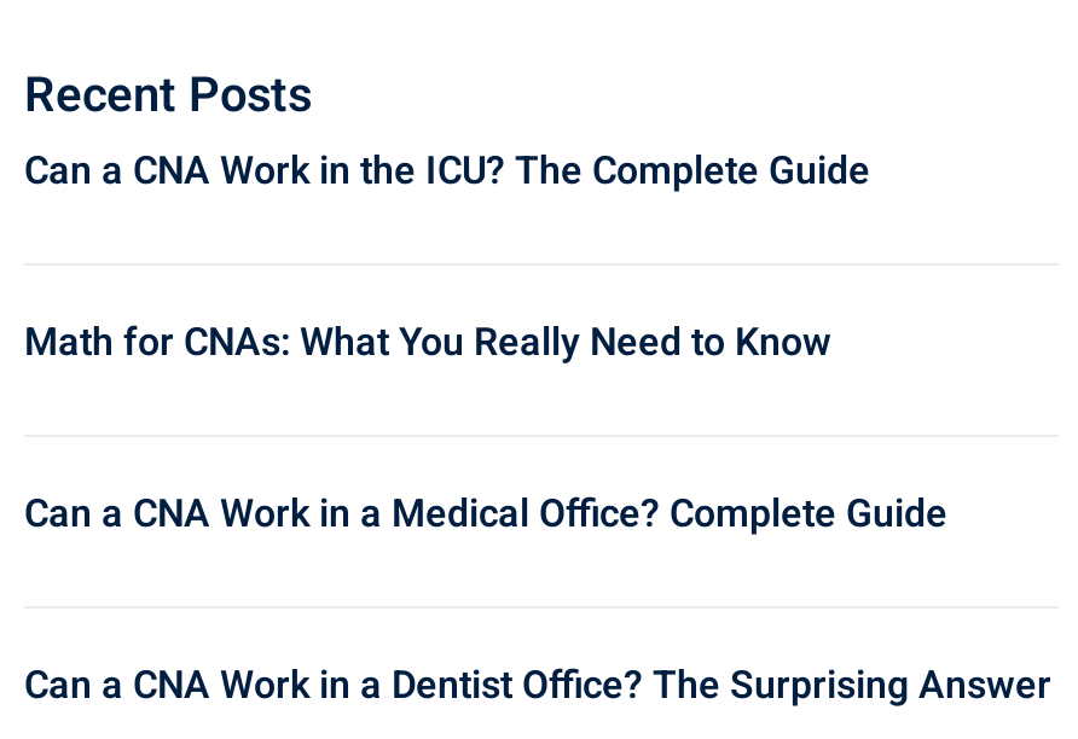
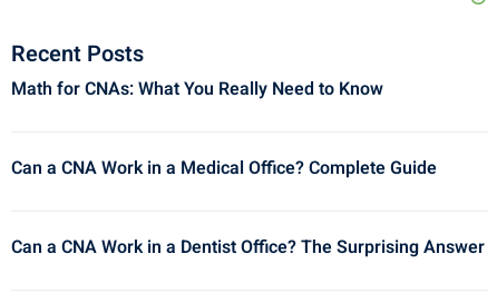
- Can a CNA Work in the ICU? The Complete Guide
